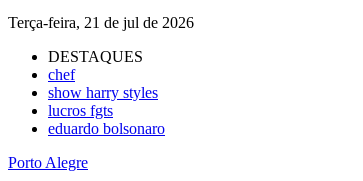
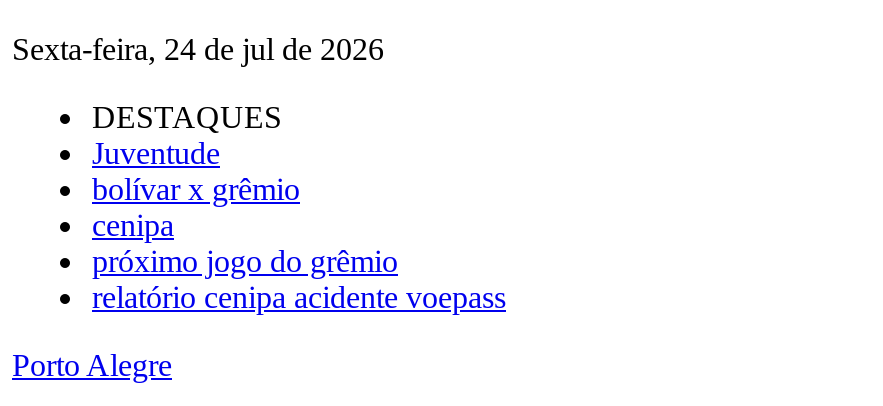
- Terça-feira, 21 de jul de 2026
+ Sexta-feira, 24 de jul de 2026

- chef
- show harry styles
- lucros fgts
- eduardo bolsonaro
+ Juventude
+ bolívar x grêmio
+ cenipa
+ próximo jogo do grêmio
+ relatório cenipa acidente voepass
